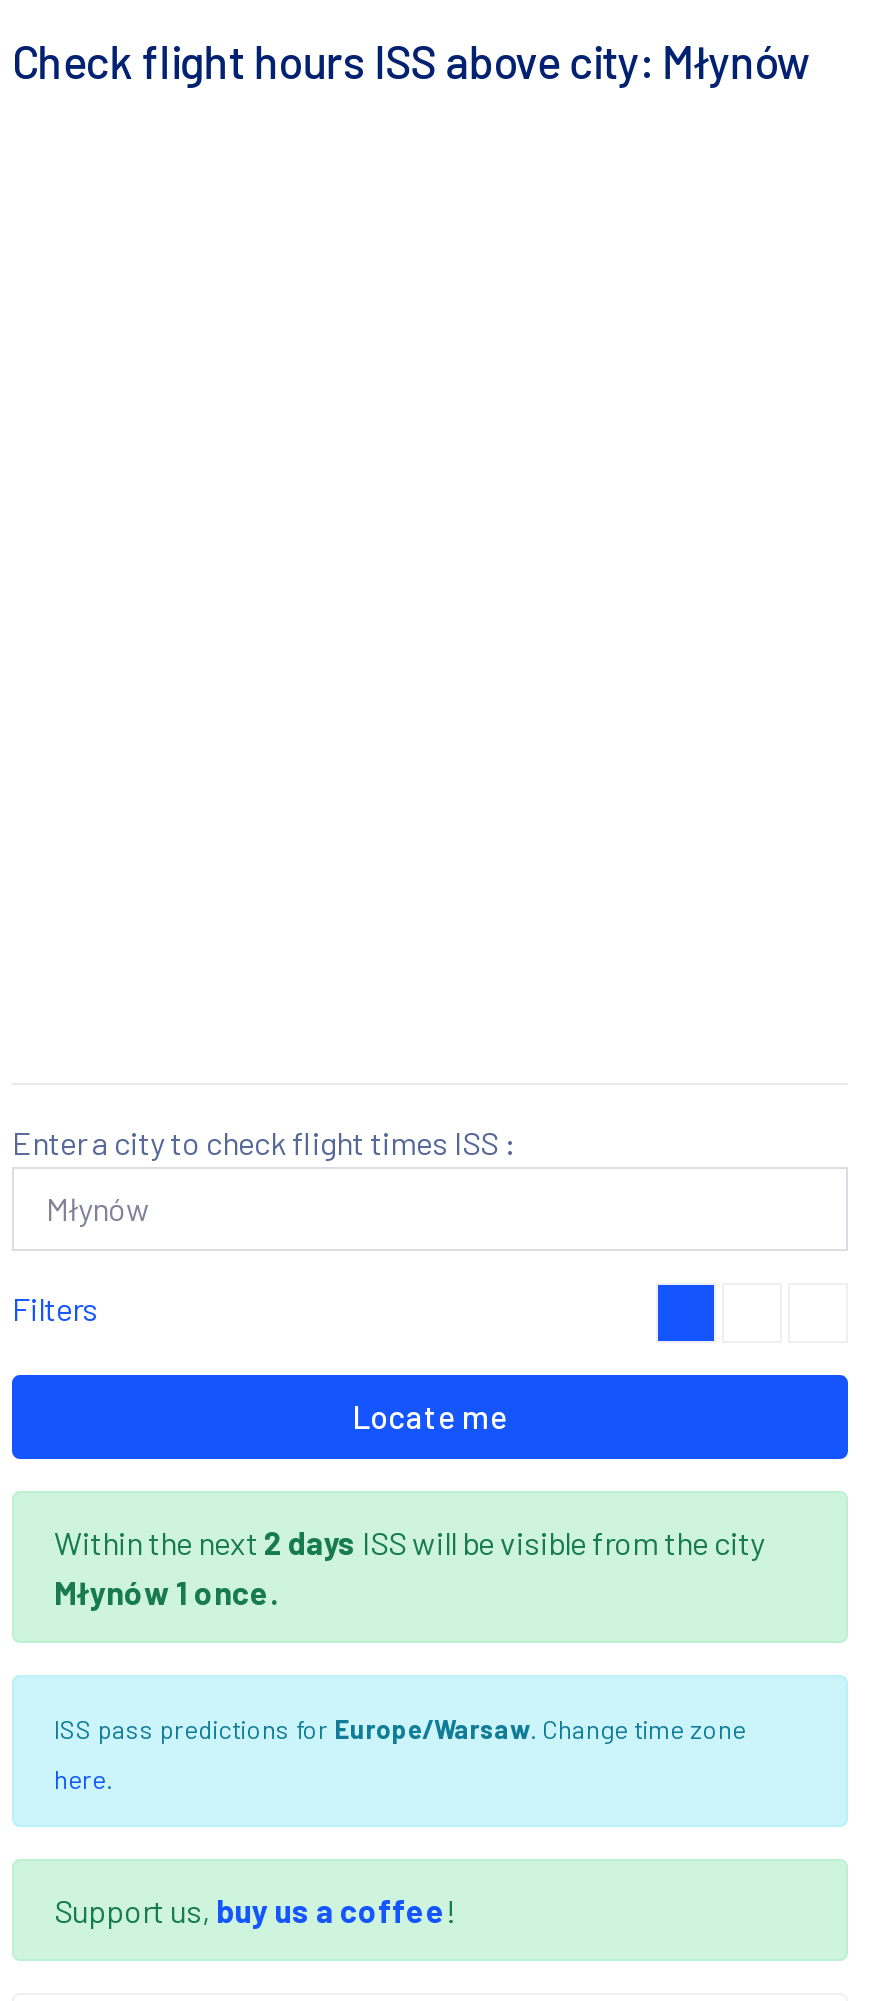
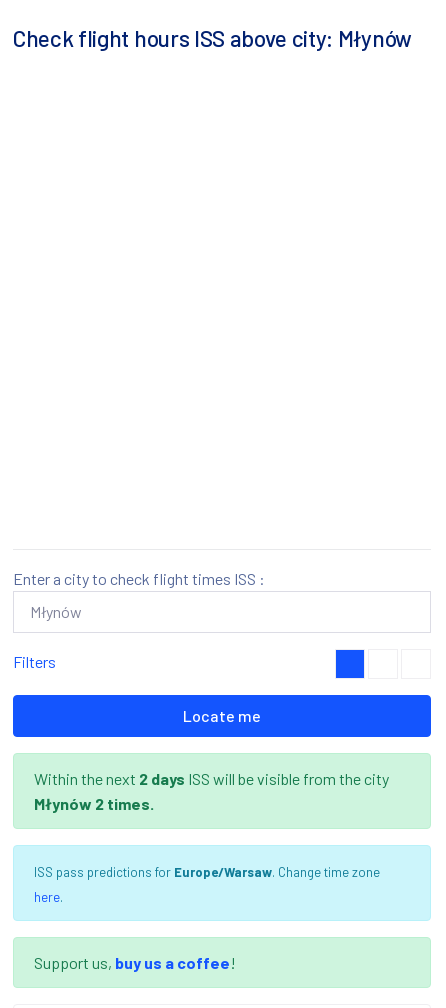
- Młynów 1 once.
+ Młynów 2 times.
